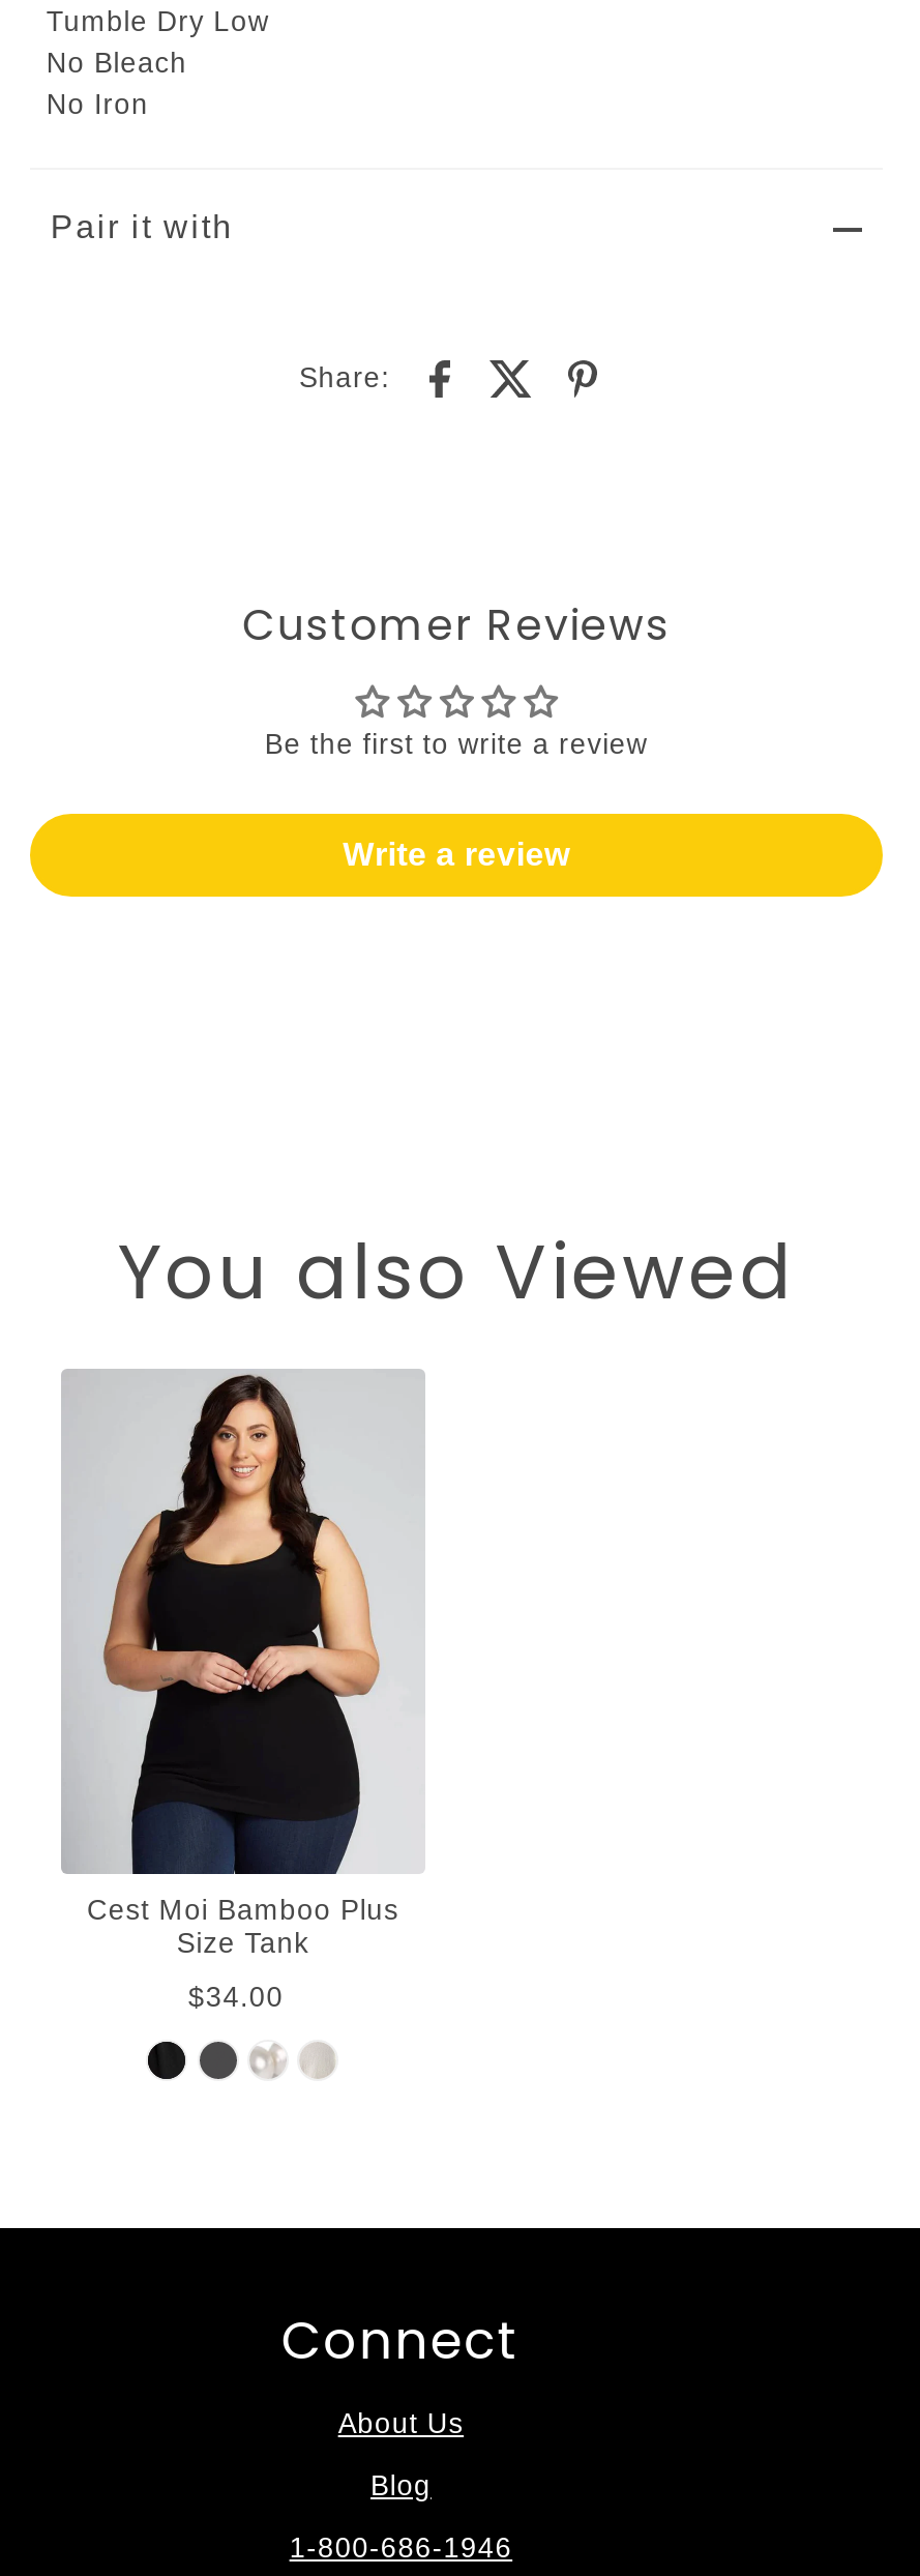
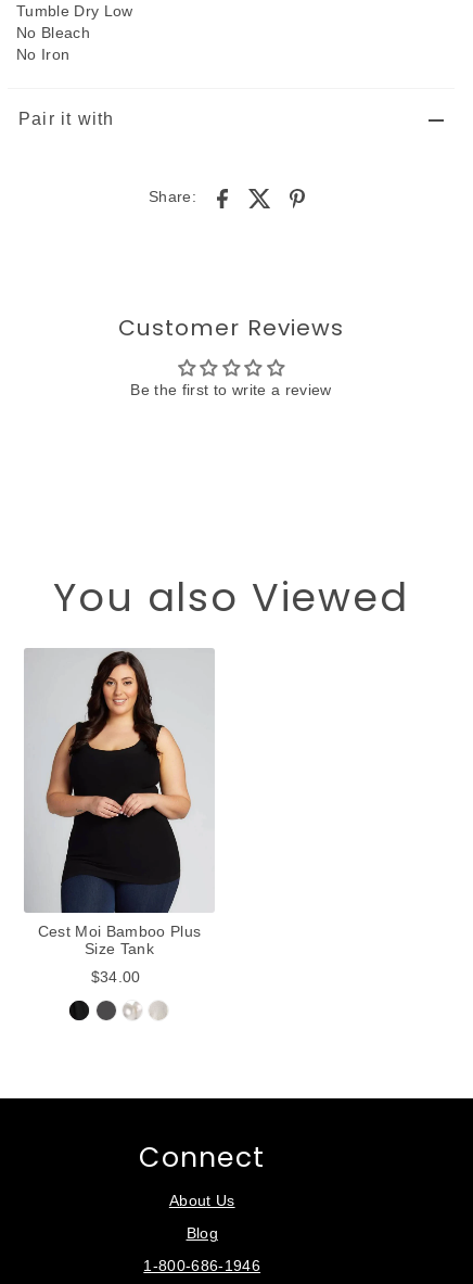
- Write a review
